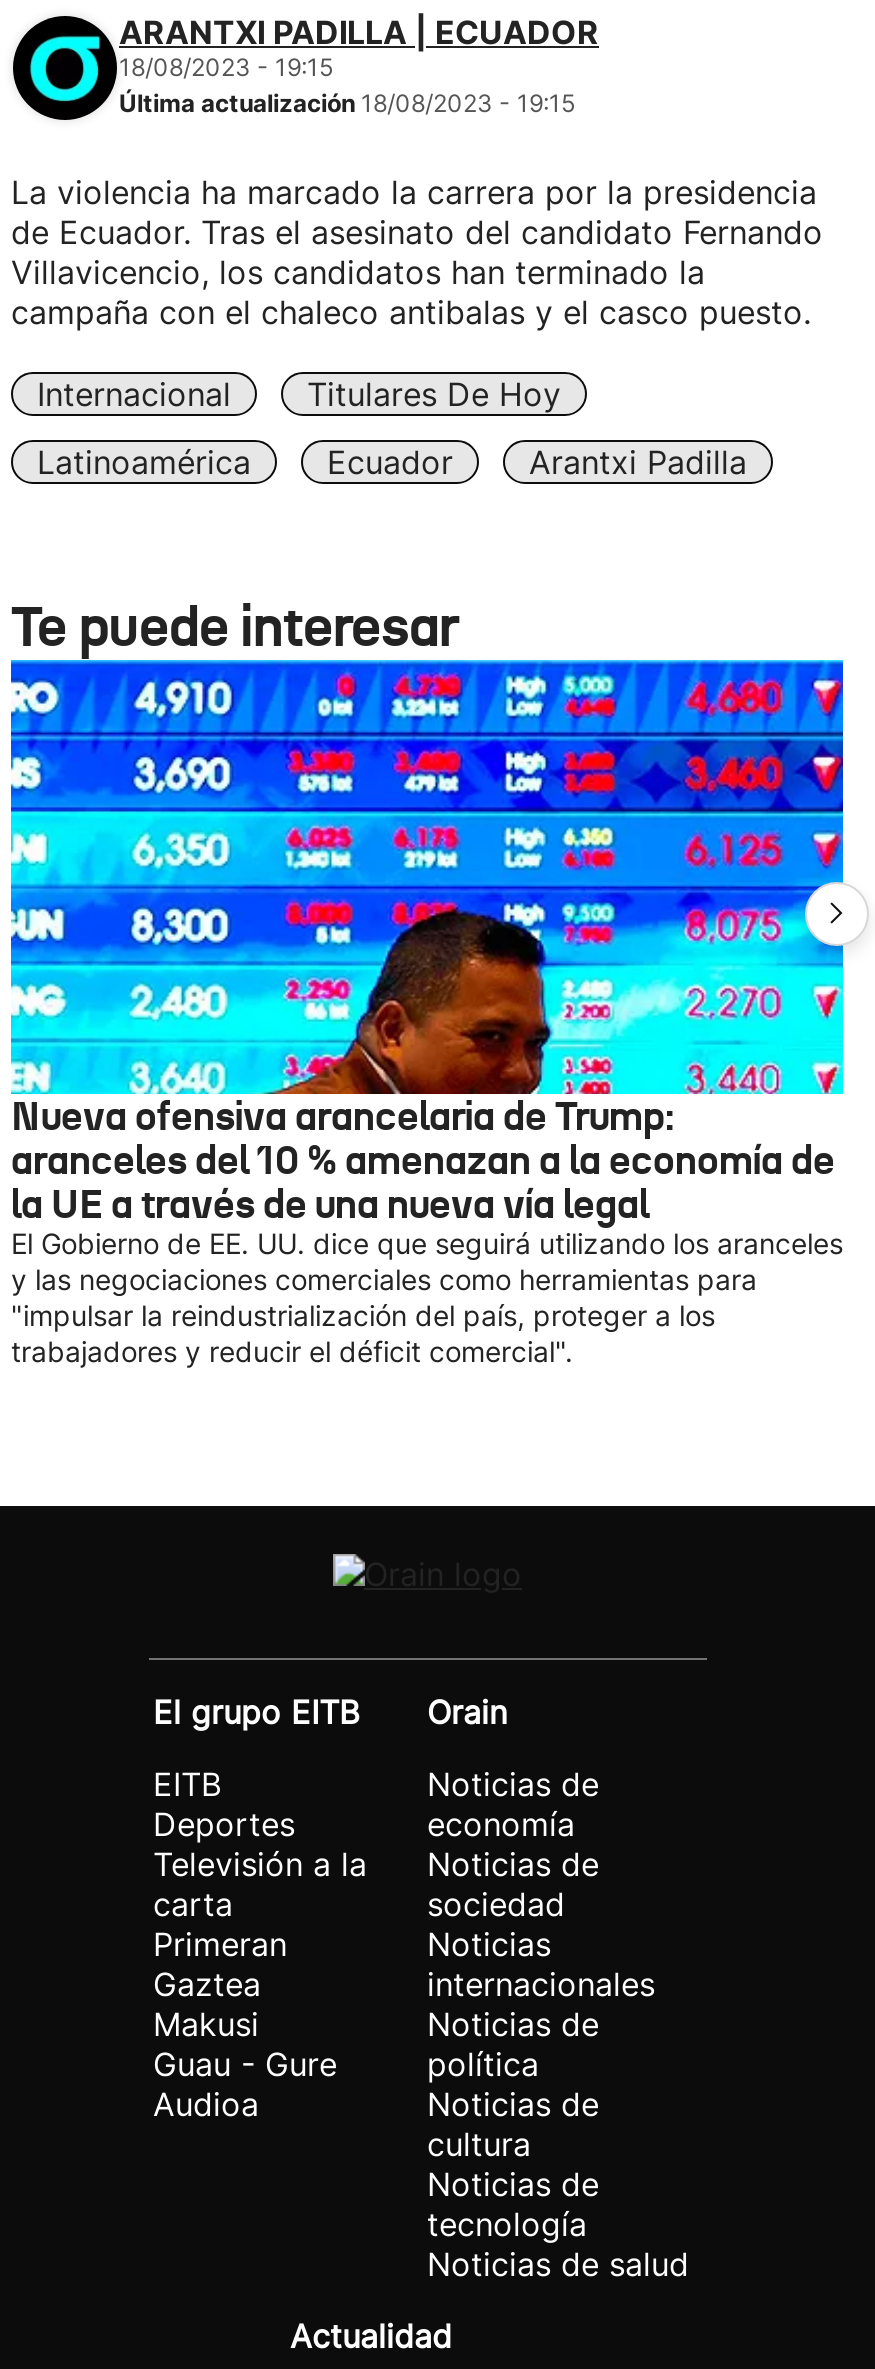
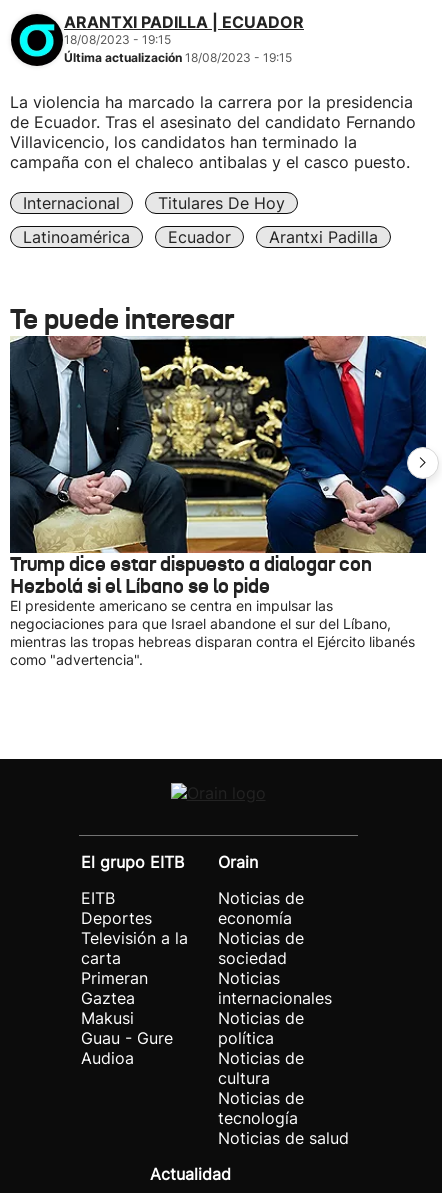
- [image]
- Nueva ofensiva arancelaria de Trump:
- aranceles del 10 % amenazan a la economía de
- la UE a través de una nueva vía legal
- El Gobierno de EE. UU. dice que seguirá utilizando los aranceles
- y las negociaciones comerciales como herramientas para
- "impulsar la reindustrialización del país, proteger a los
- trabajadores y reducir el déficit comercial".
+ [image]
+ Trump dice estar dispuesto a dialogar con
+ Hezbolá si el Líbano se lo pide
+ El presidente americano se centra en impulsar las
+ negociaciones para que Israel abandone el sur del Líbano,
+ mientras las tropas hebreas disparan contra el Ejército libanés
+ como "advertencia".
